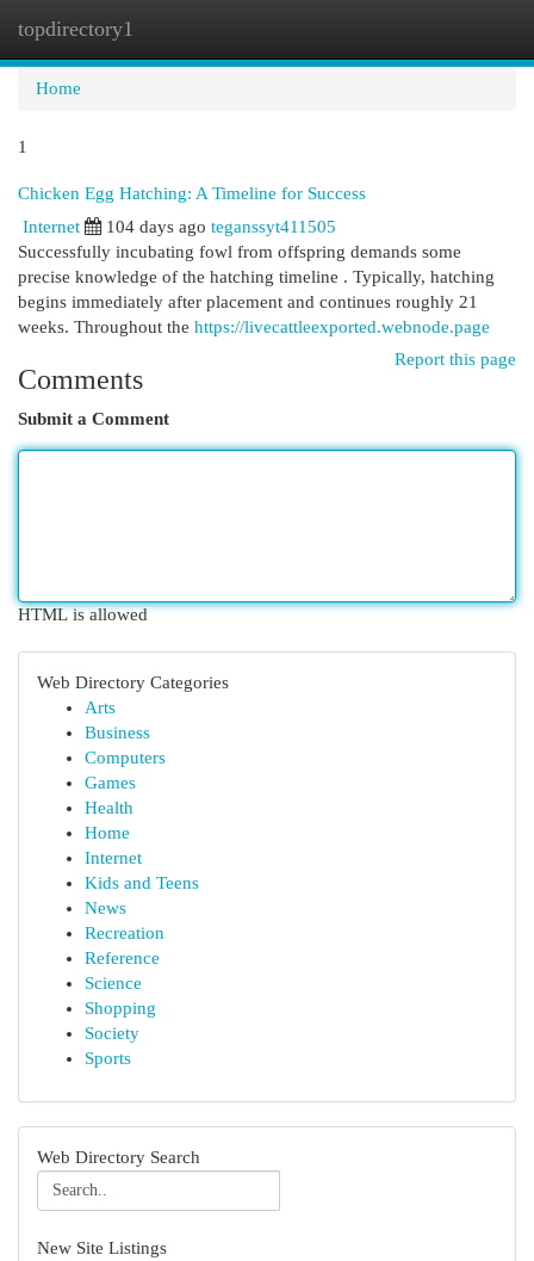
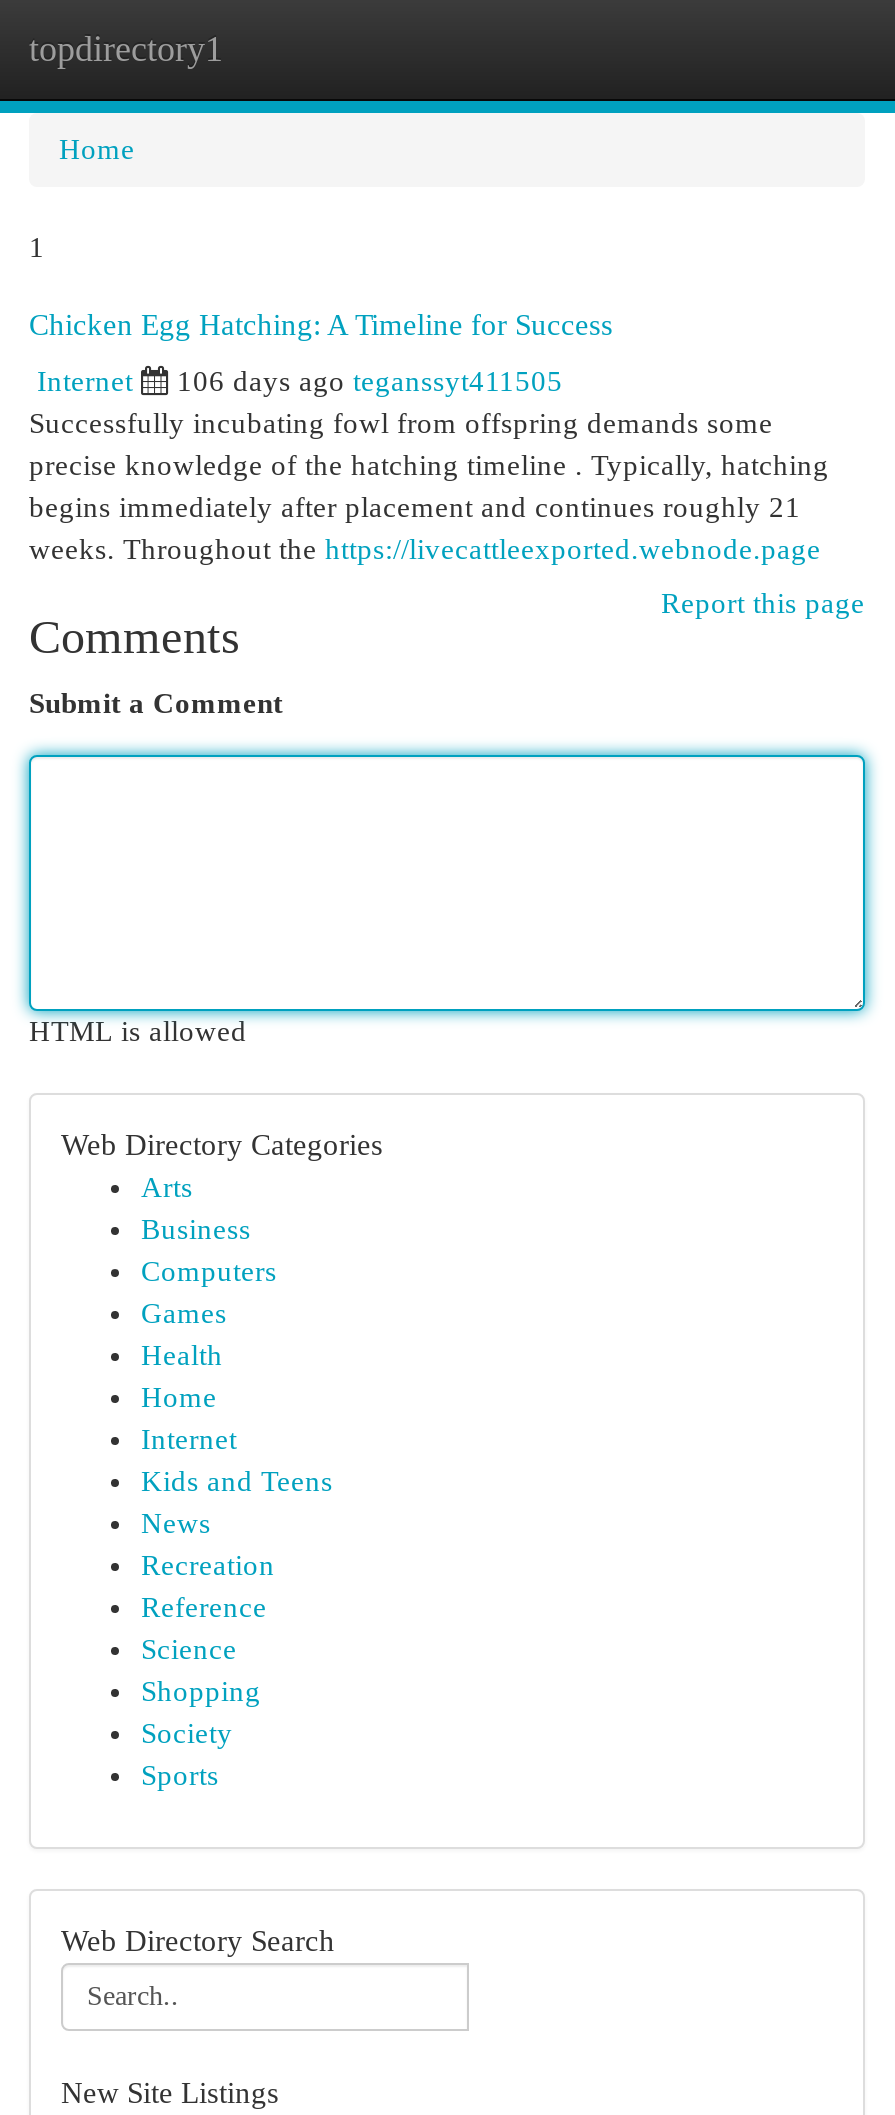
- 104 days ago teganssyt411505
+ 106 days ago teganssyt411505
